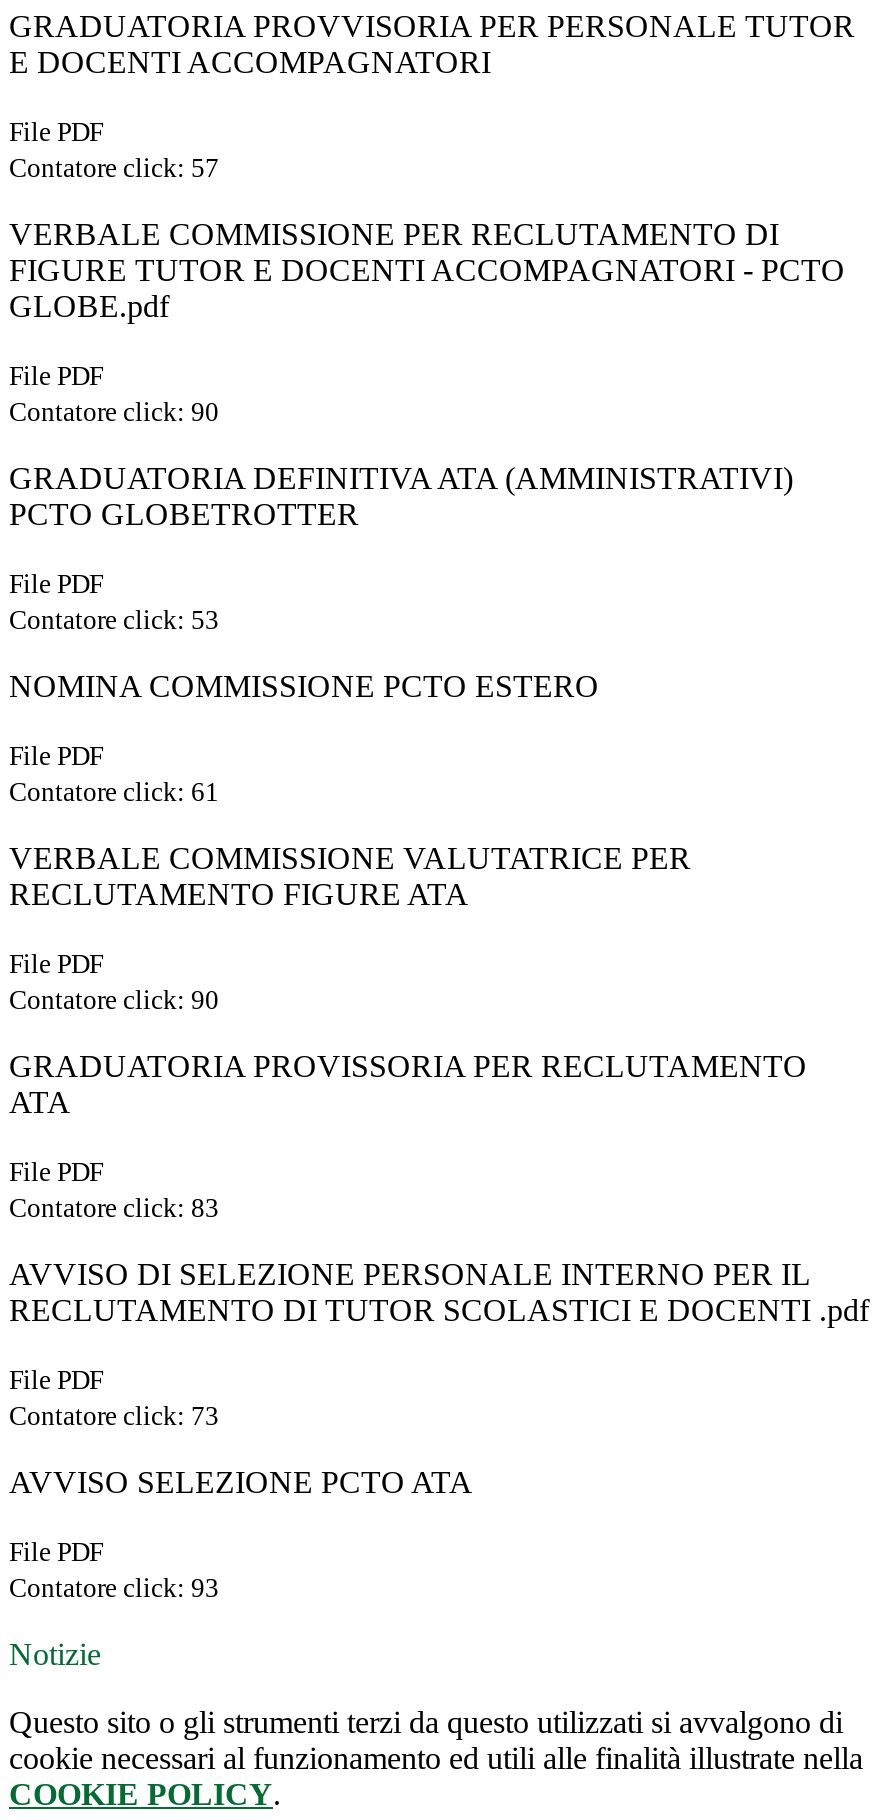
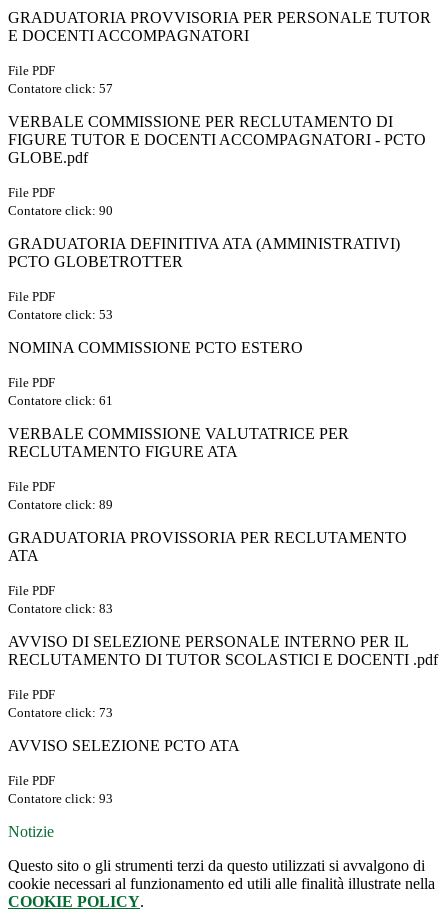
- Contatore click: 90
+ Contatore click: 89
